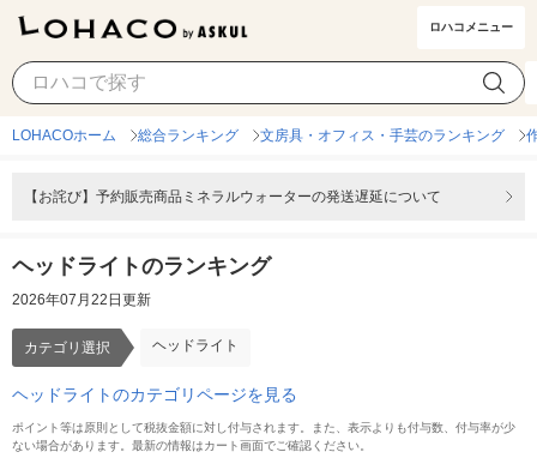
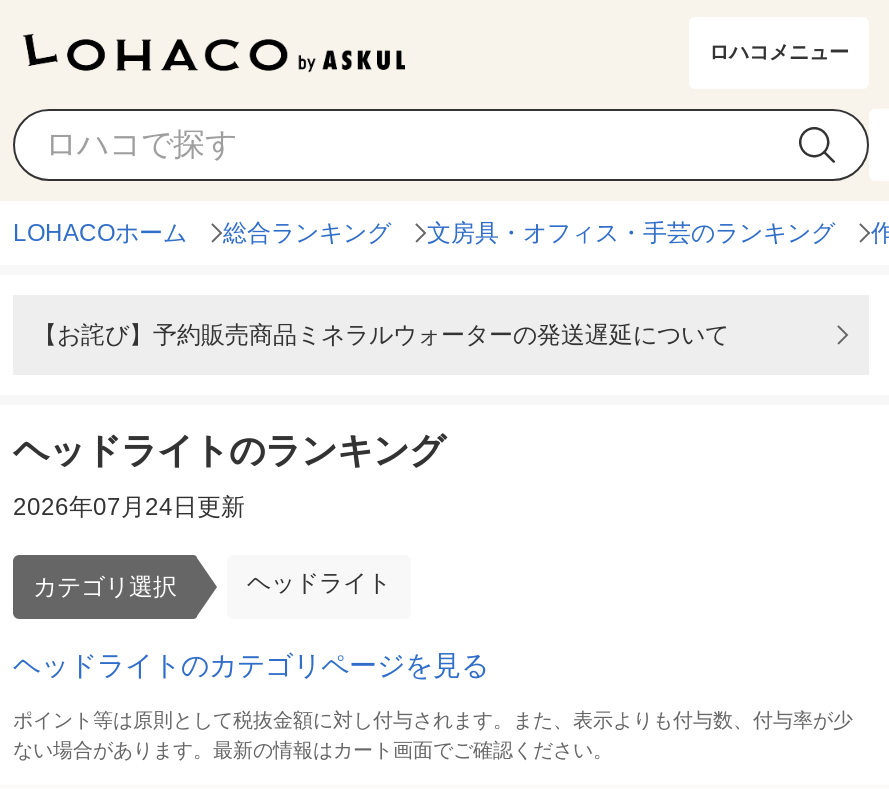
- 2026年07月22日更新
+ 2026年07月24日更新
